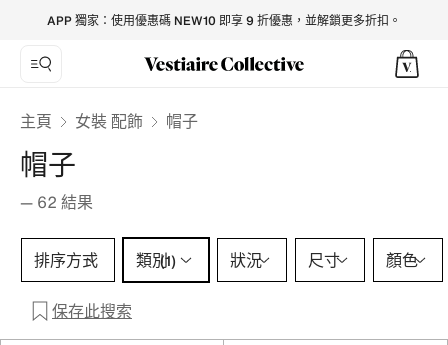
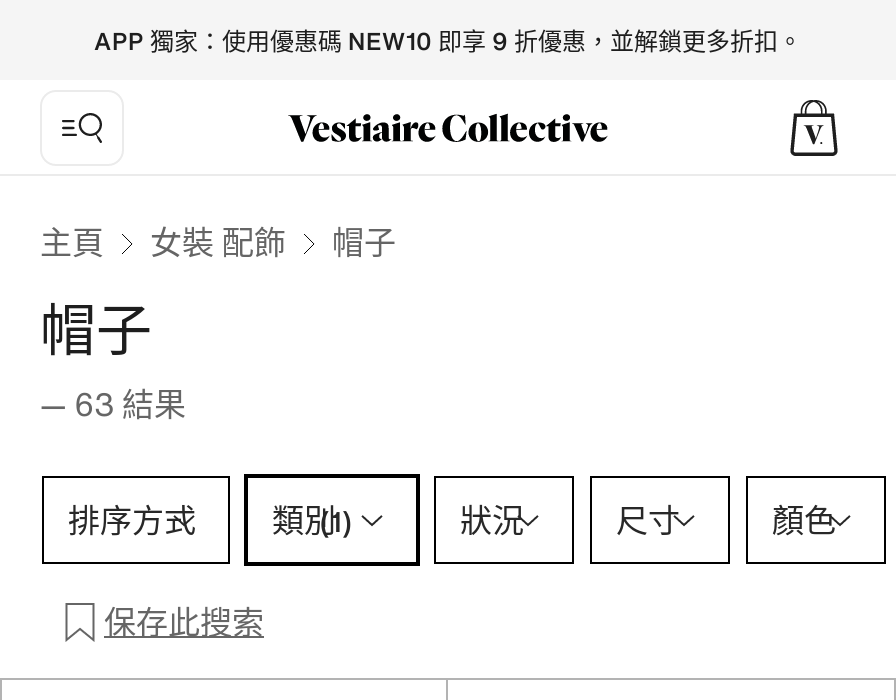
- — 62 結果
+ — 63 結果
